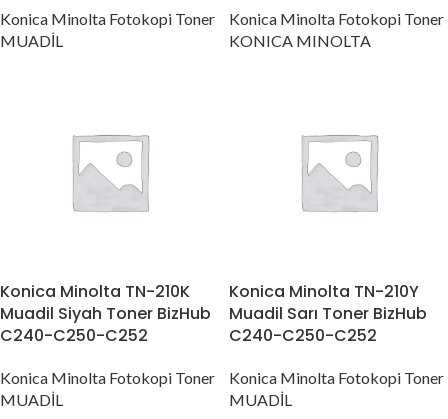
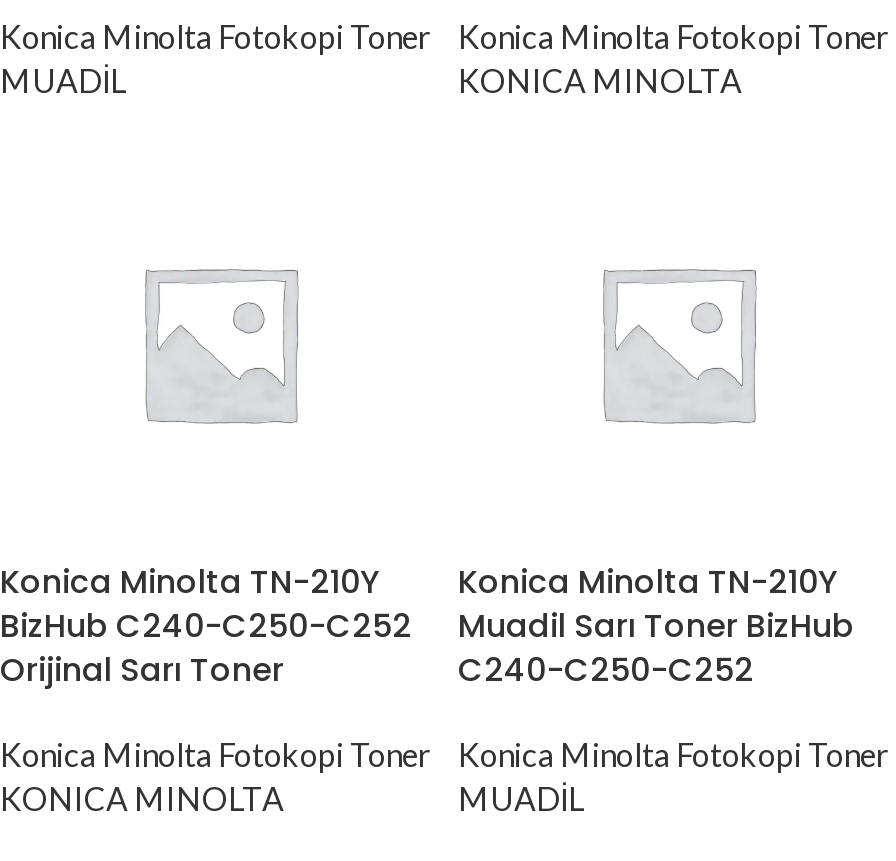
- Konica Minolta TN-210K
- Muadil Siyah Toner BizHub
- C240-C250-C252
+ Konica Minolta TN-210Y
+ BizHub C240-C250-C252
+ Orijinal Sarı Toner

- MUADİL
+ KONICA MINOLTA
